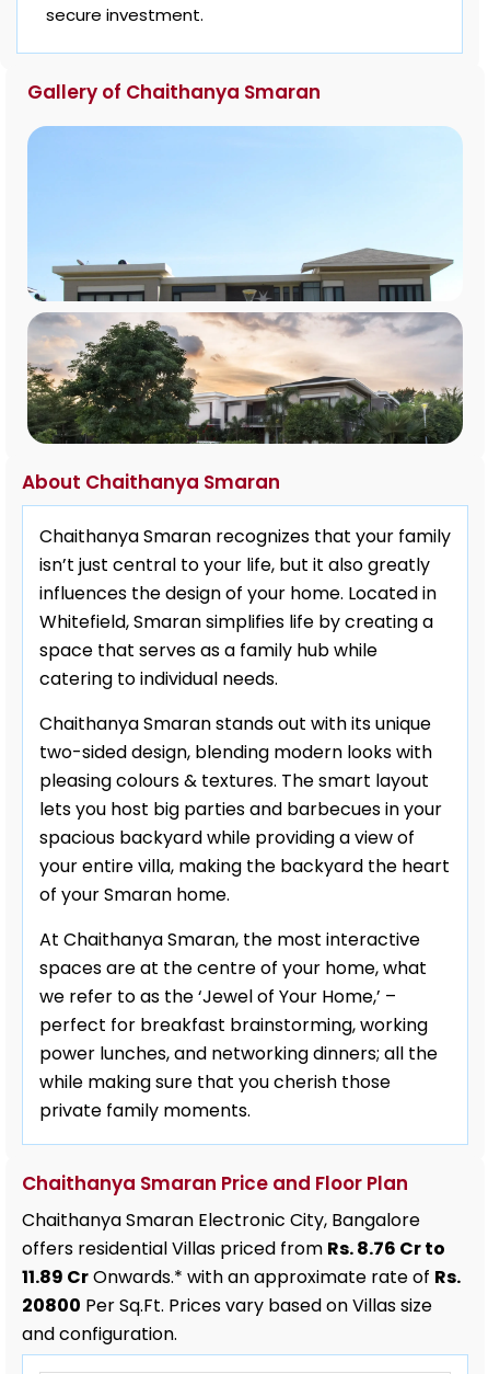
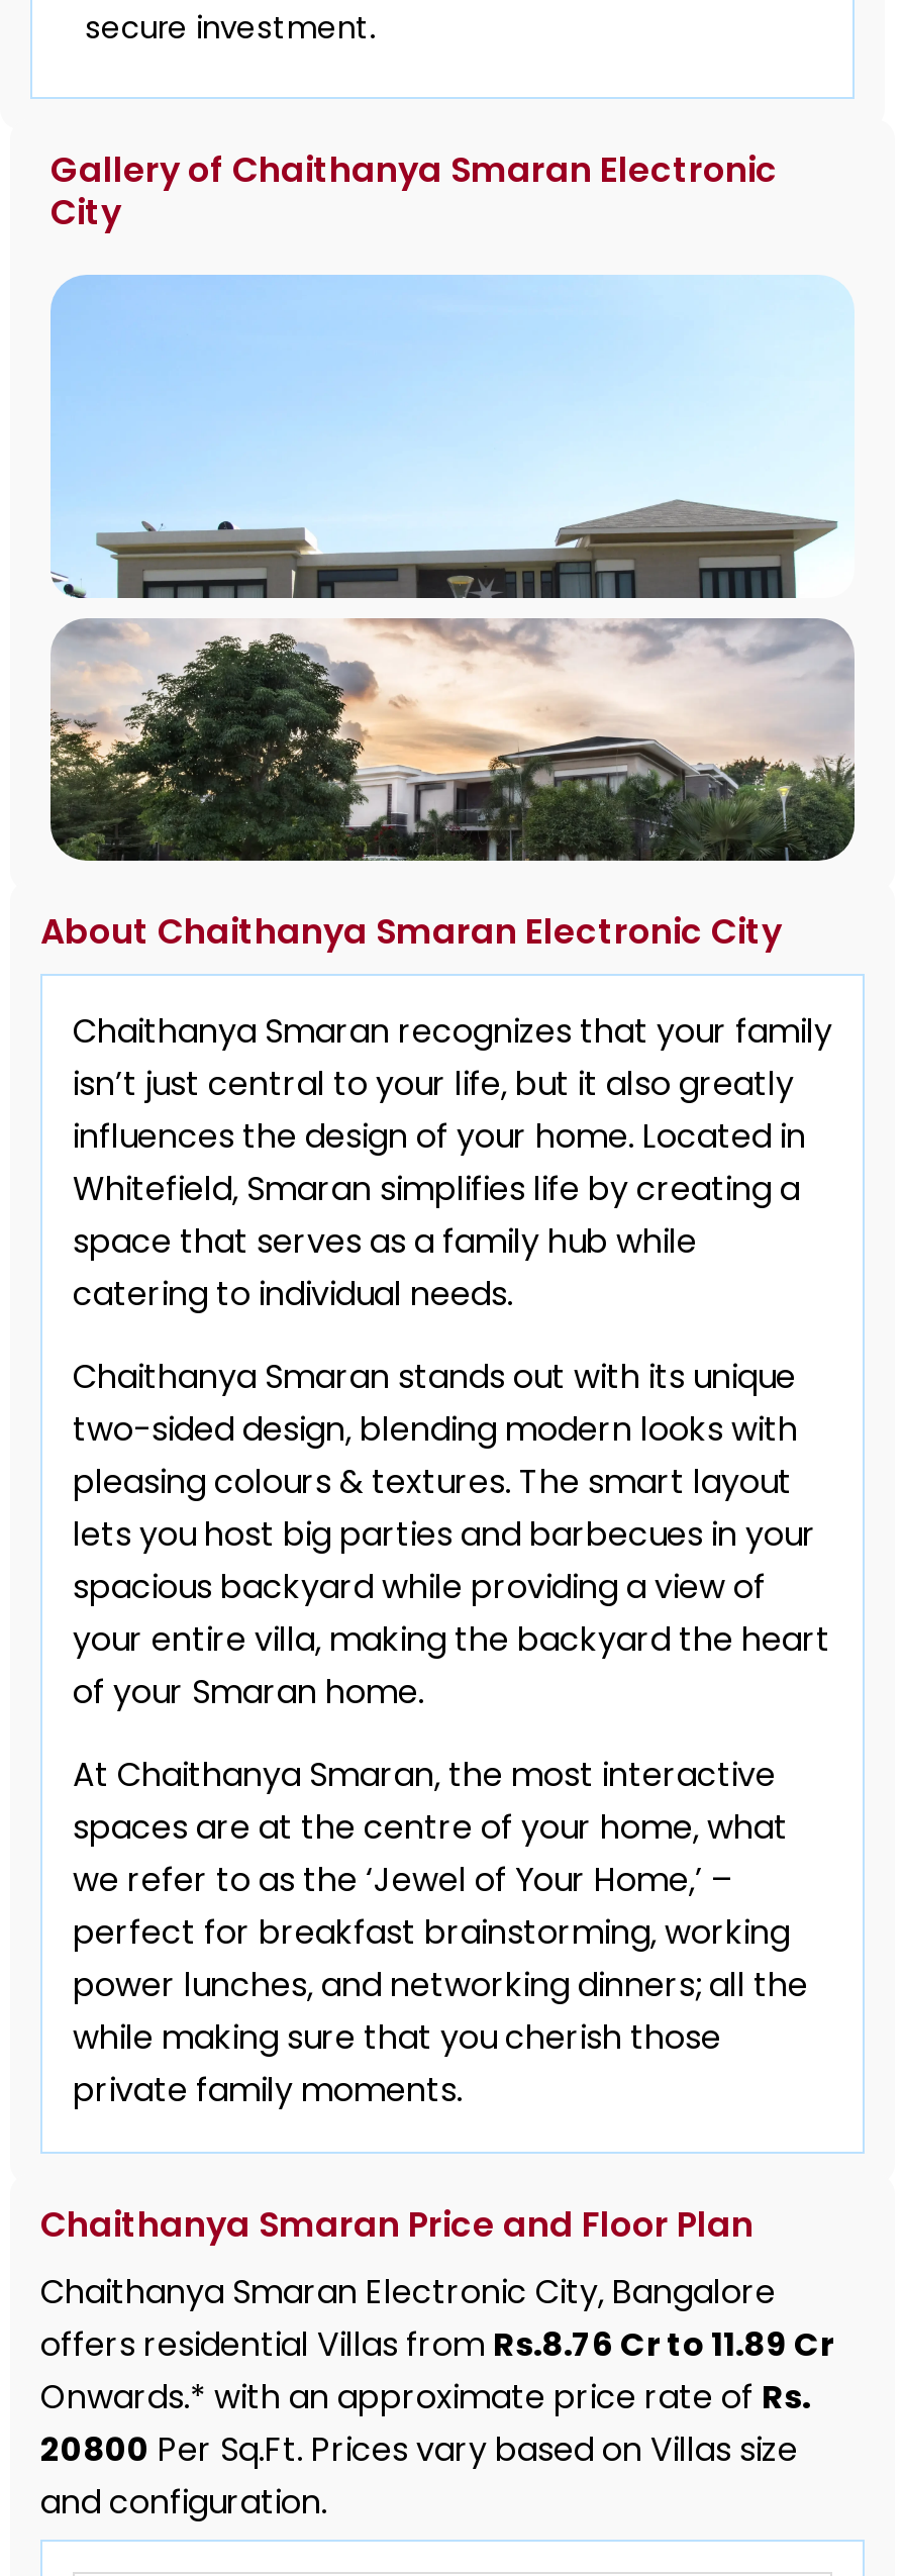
- Gallery of Chaithanya Smaran
+ Gallery of Chaithanya Smaran Electronic
+ City

- About Chaithanya Smaran
+ About Chaithanya Smaran Electronic City

- offers residential Villas priced from Rs. 8.76 Cr to
- 11.89 Cr Onwards.* with an approximate rate of Rs.
+ offers residential Villas from Rs.8.76 Cr to 11.89 Cr
+ Onwards.* with an approximate price rate of Rs.
